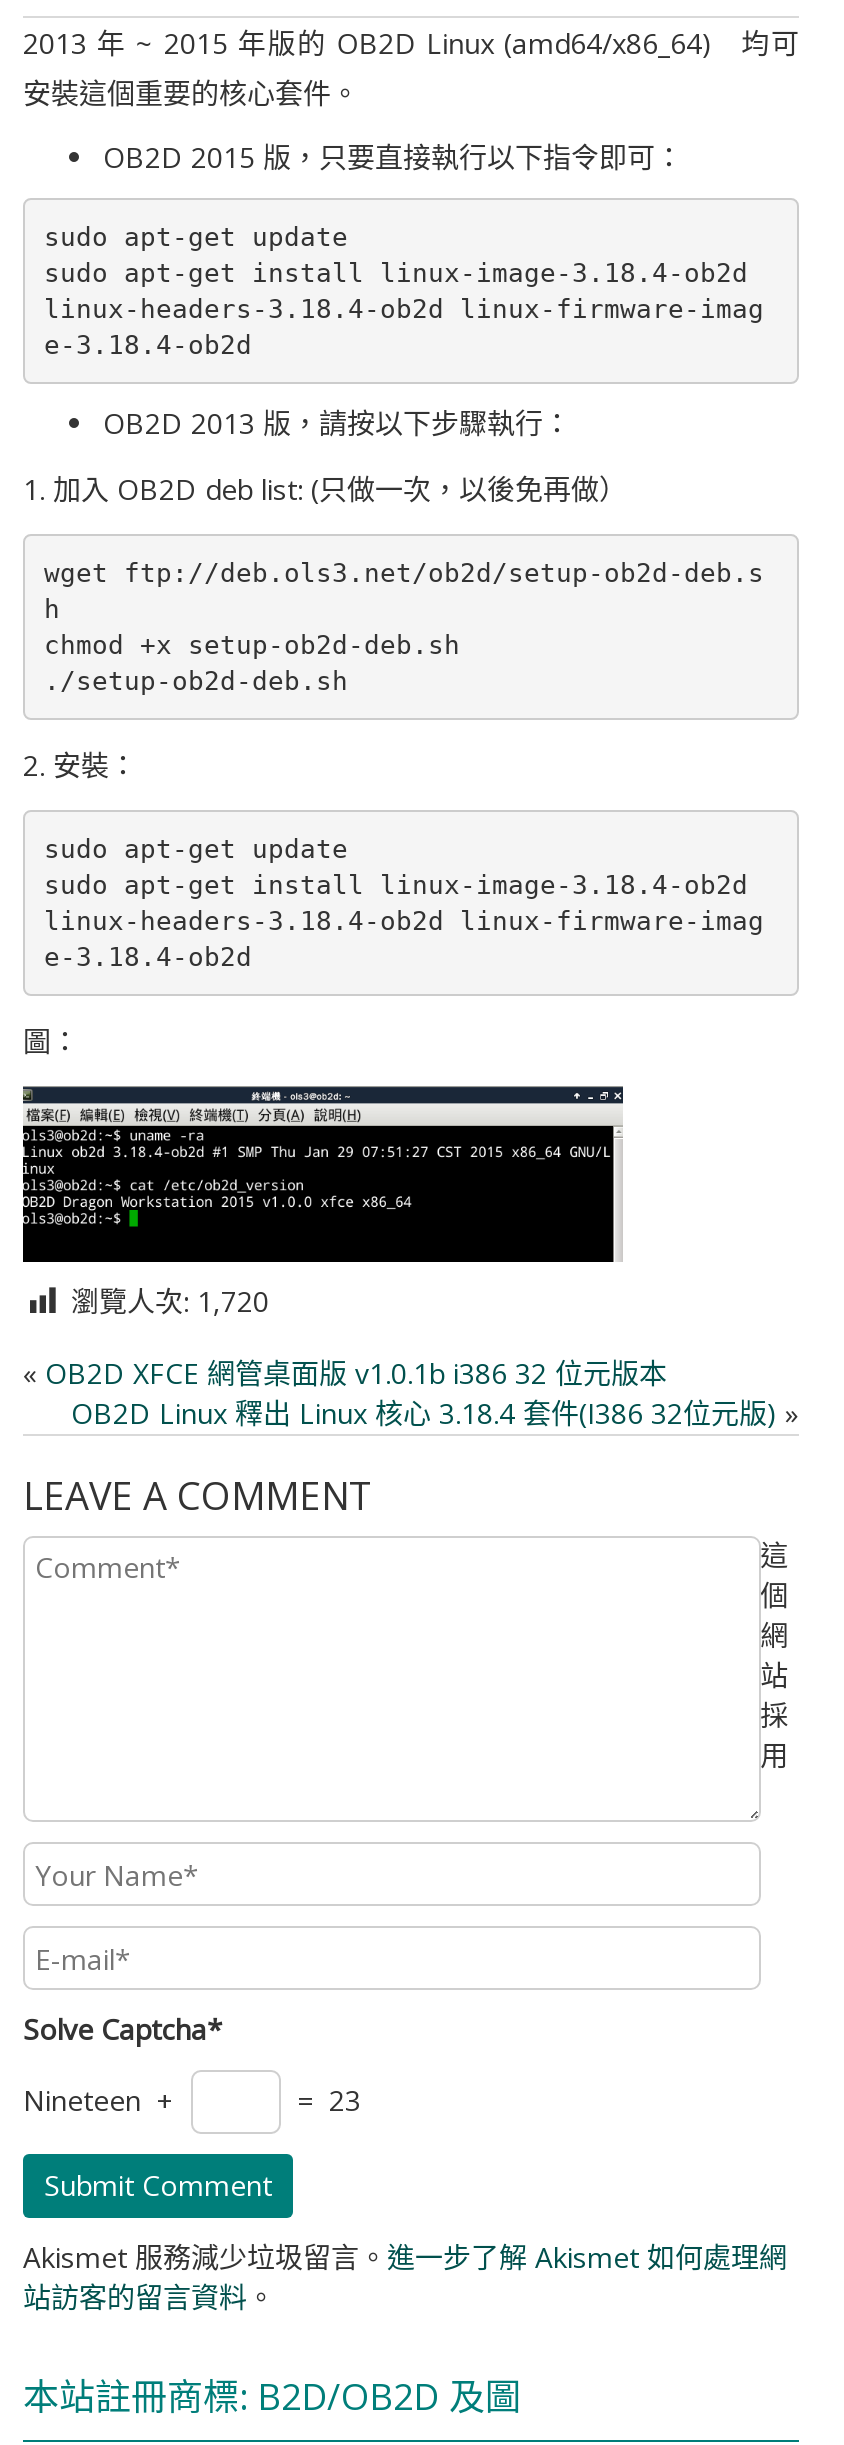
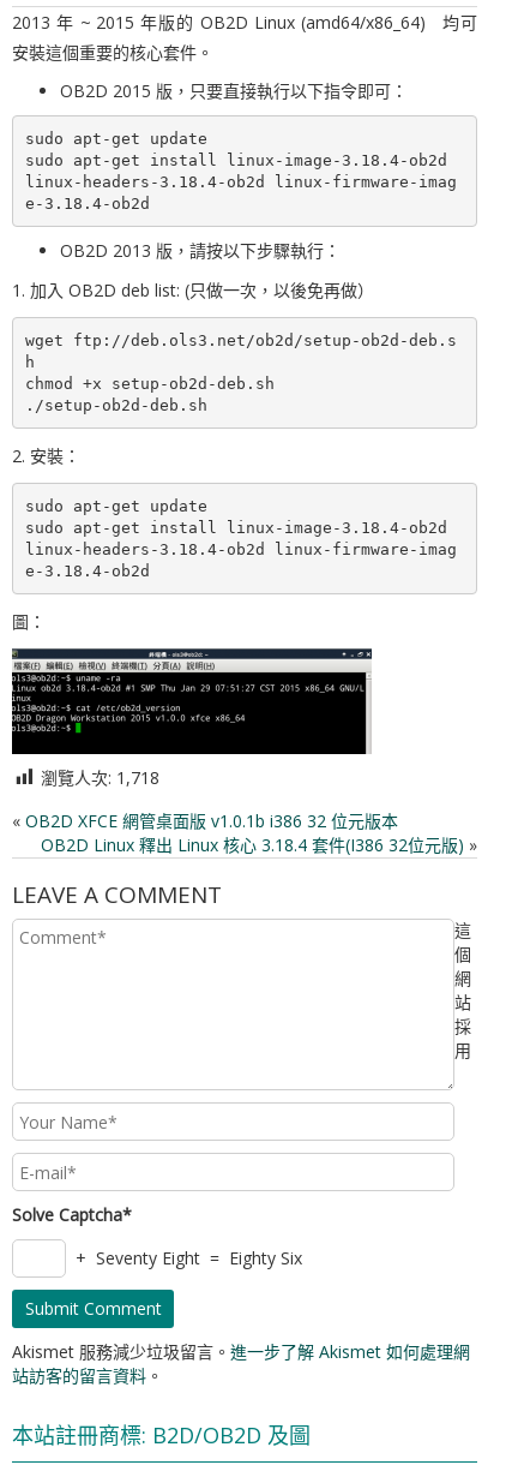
- 瀏覽人次: 1,720
+ 瀏覽人次: 1,718

- Nineteen +
- = 23
+ + Seventy Eight = Eighty Six
